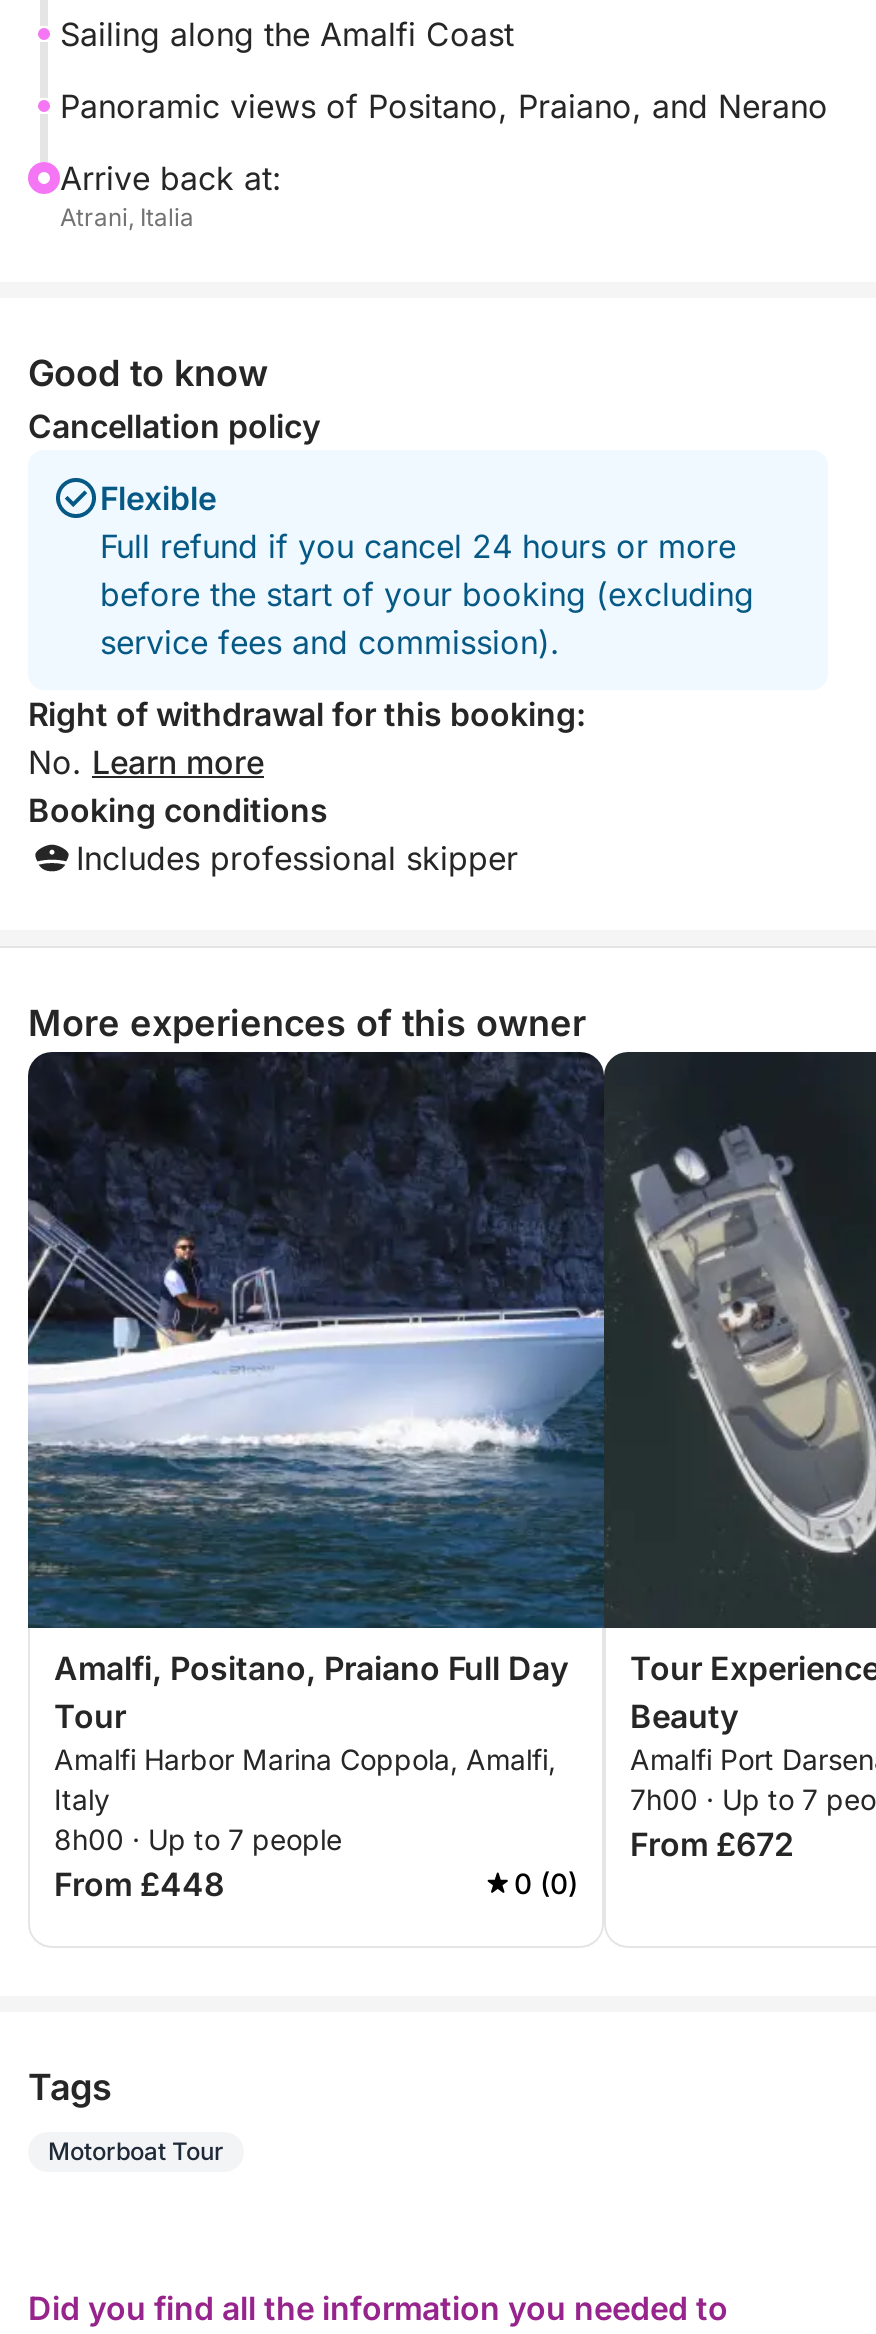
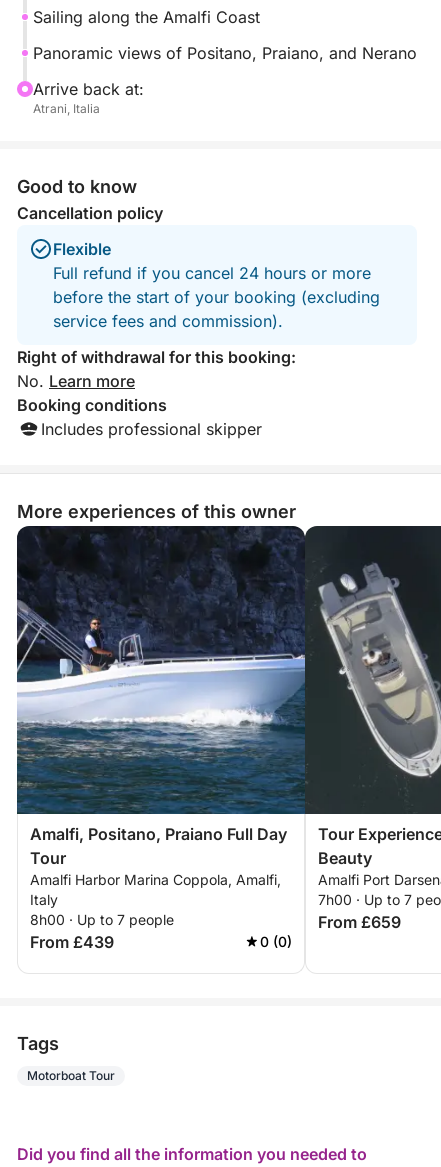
- From £672
+ From £659

- From £448
+ From £439
